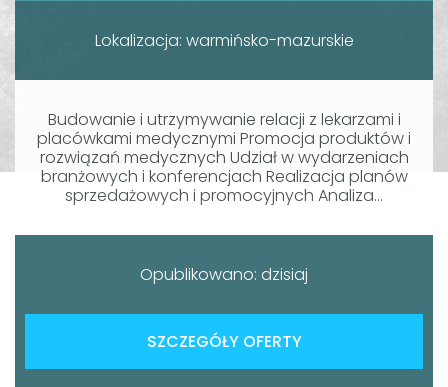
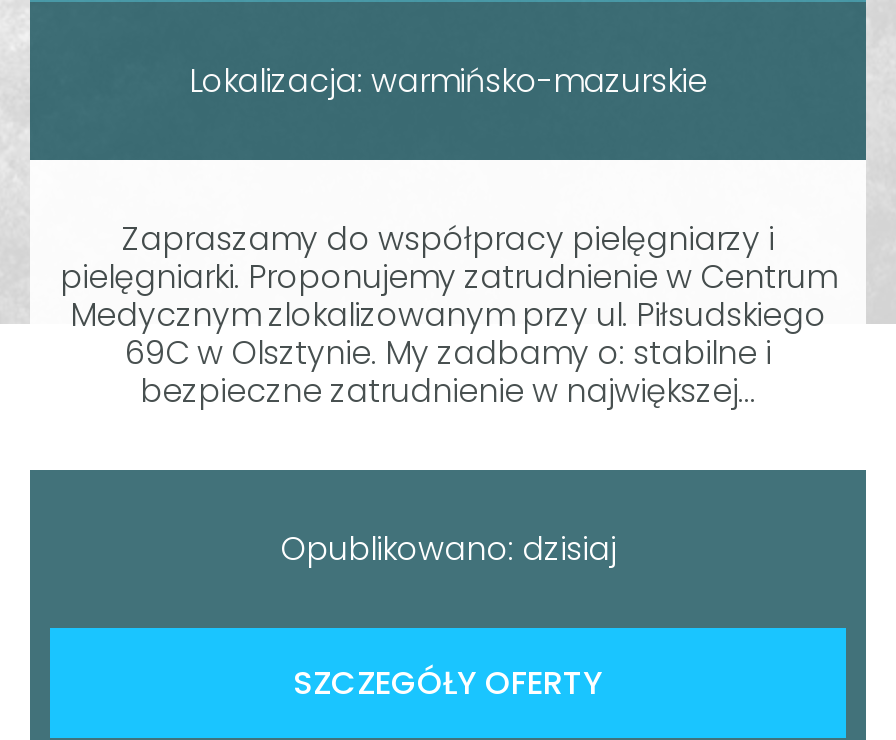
- Budowanie i utrzymywanie relacji z lekarzami i
- placówkami medycznymi Promocja produktów i
- rozwiązań medycznych Udział w wydarzeniach
- branżowych i konferencjach Realizacja planów
- sprzedażowych i promocyjnych Analiza...
+ Zapraszamy do współpracy pielęgniarzy i
+ pielęgniarki. Proponujemy zatrudnienie w Centrum
+ Medycznym zlokalizowanym przy ul. Piłsudskiego
+ 69C w Olsztynie. My zadbamy o: stabilne i
+ bezpieczne zatrudnienie w największej...
